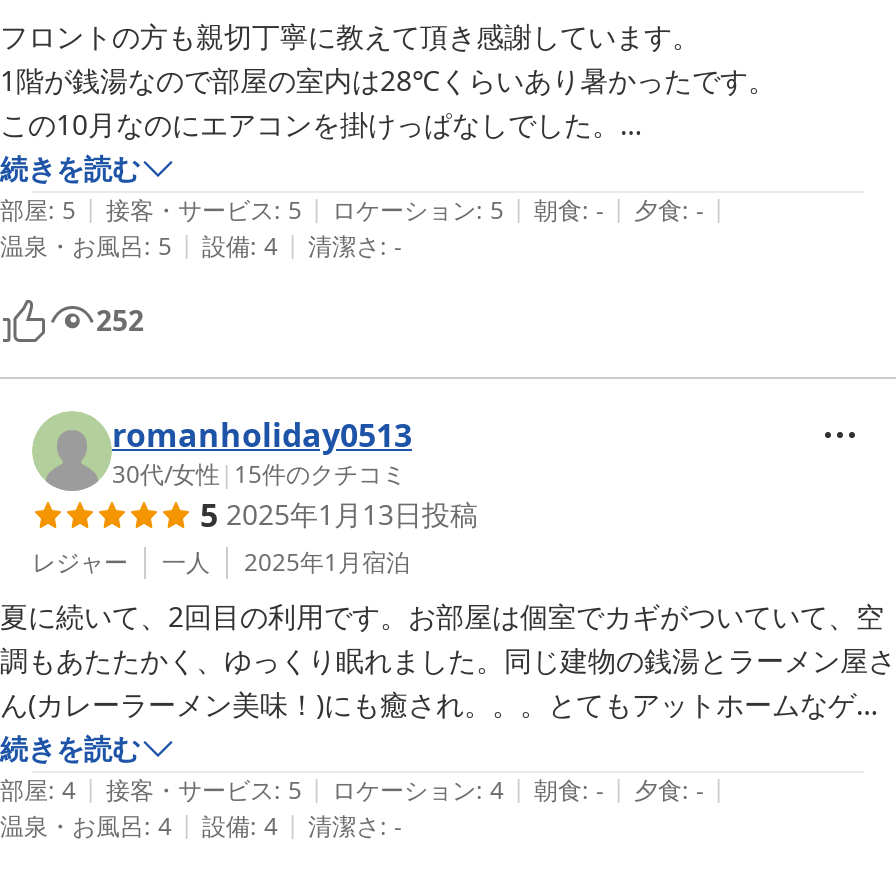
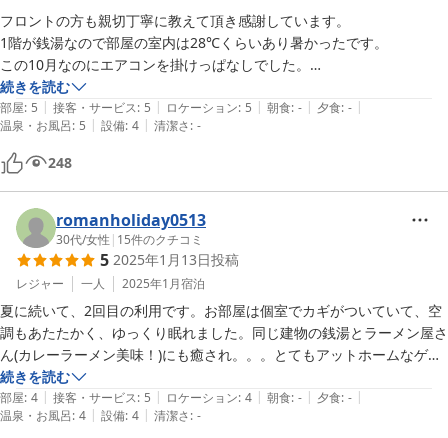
- 252
+ 248
